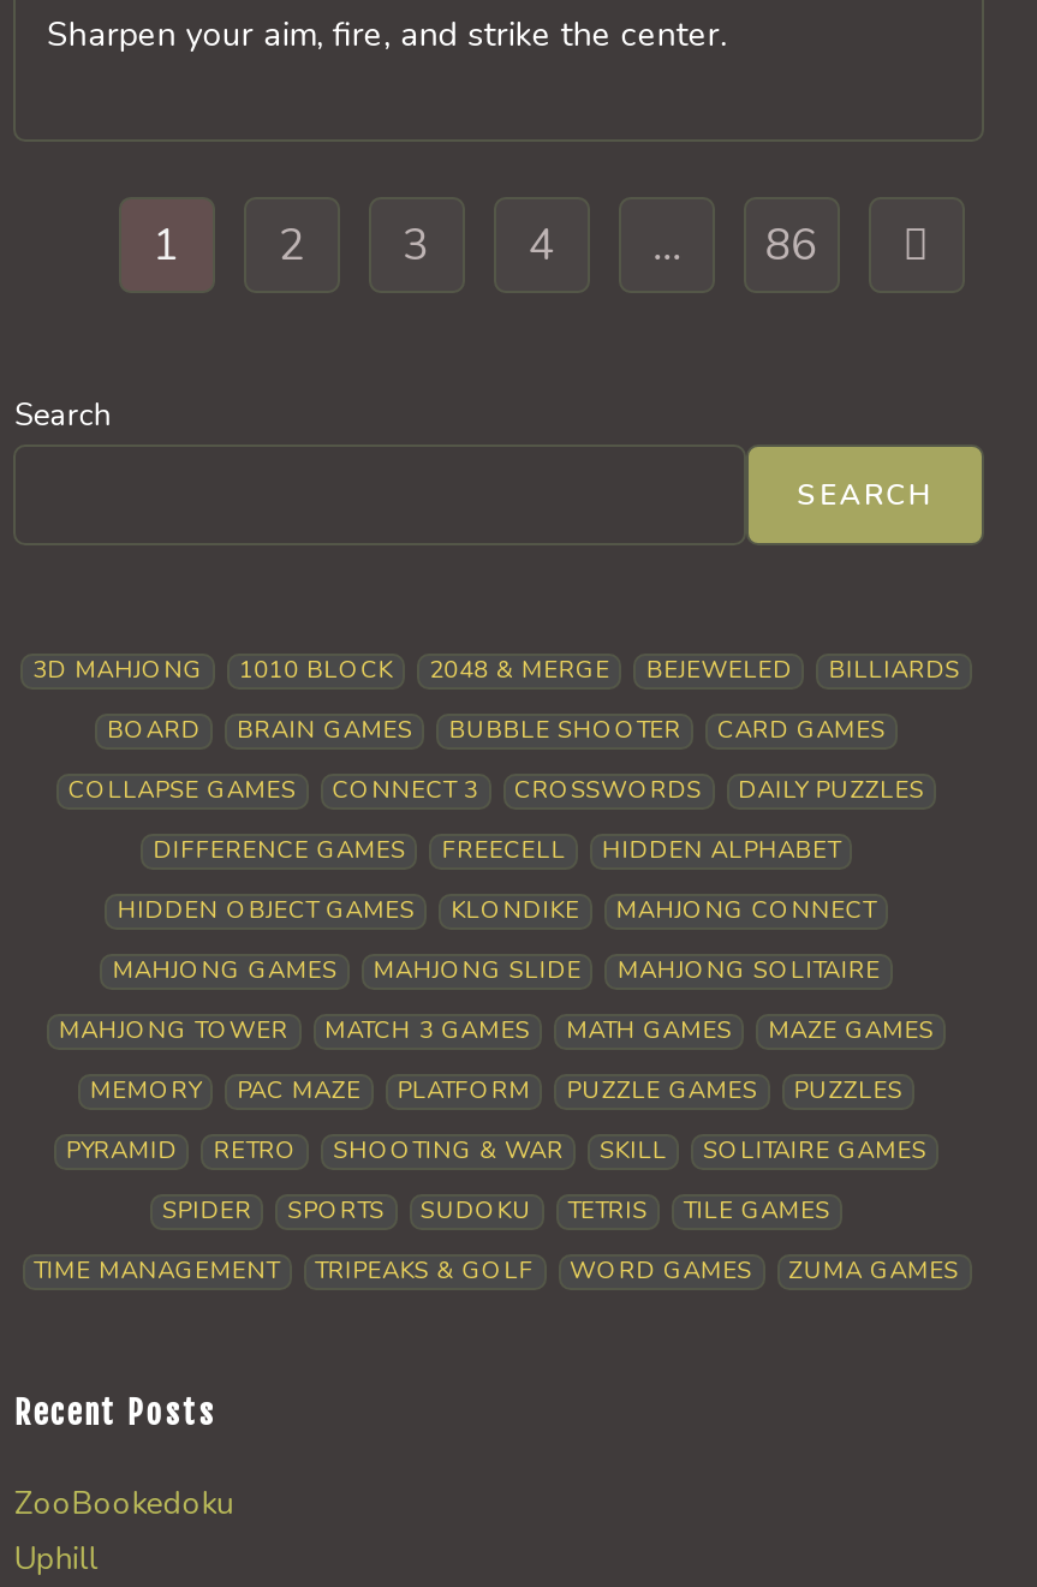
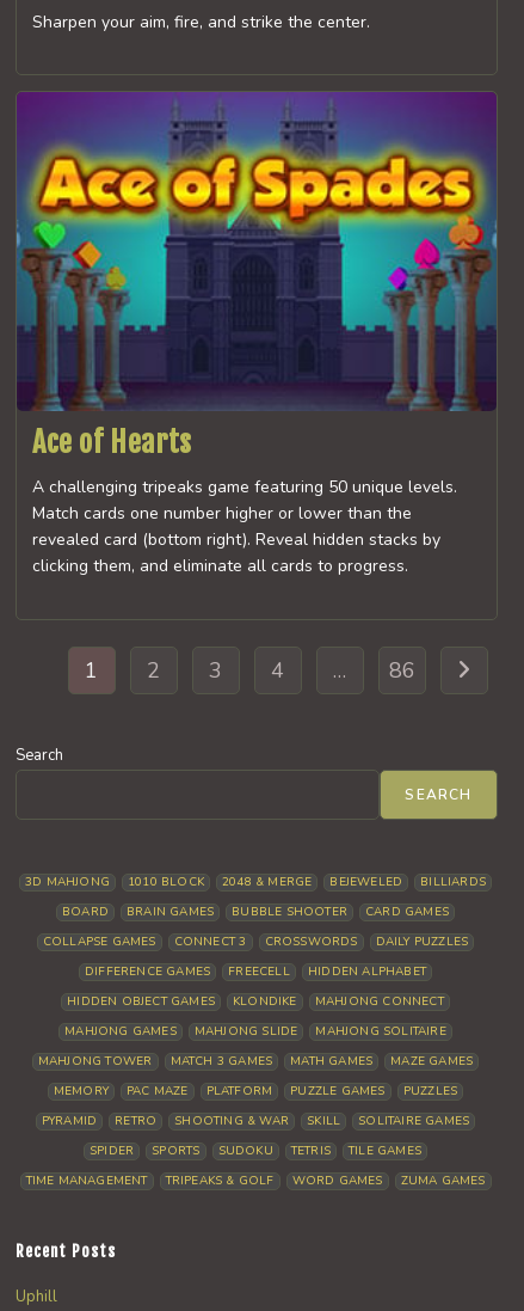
+ [image]
+ Ace of Hearts
+ A challenging tripeaks game featuring 50 unique levels.
+ Match cards one number higher or lower than the
+ revealed card (bottom right). Reveal hidden stacks by
+ clicking them, and eliminate all cards to progress.

moved down: 1 | 2 | 3 | ... | ZUMA GAMES | Recent Posts

- ZooBookedoku
